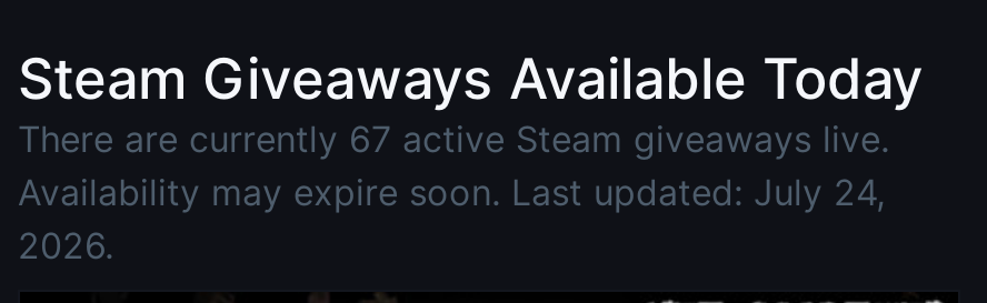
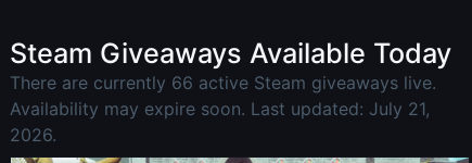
- There are currently 67 active Steam giveaways live.
+ There are currently 66 active Steam giveaways live.

- Availability may expire soon. Last updated: July 24,
+ Availability may expire soon. Last updated: July 21,
